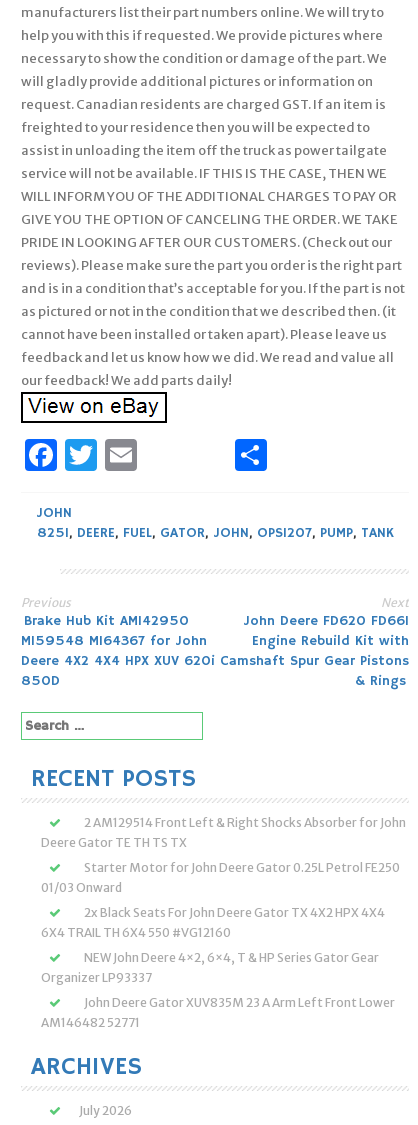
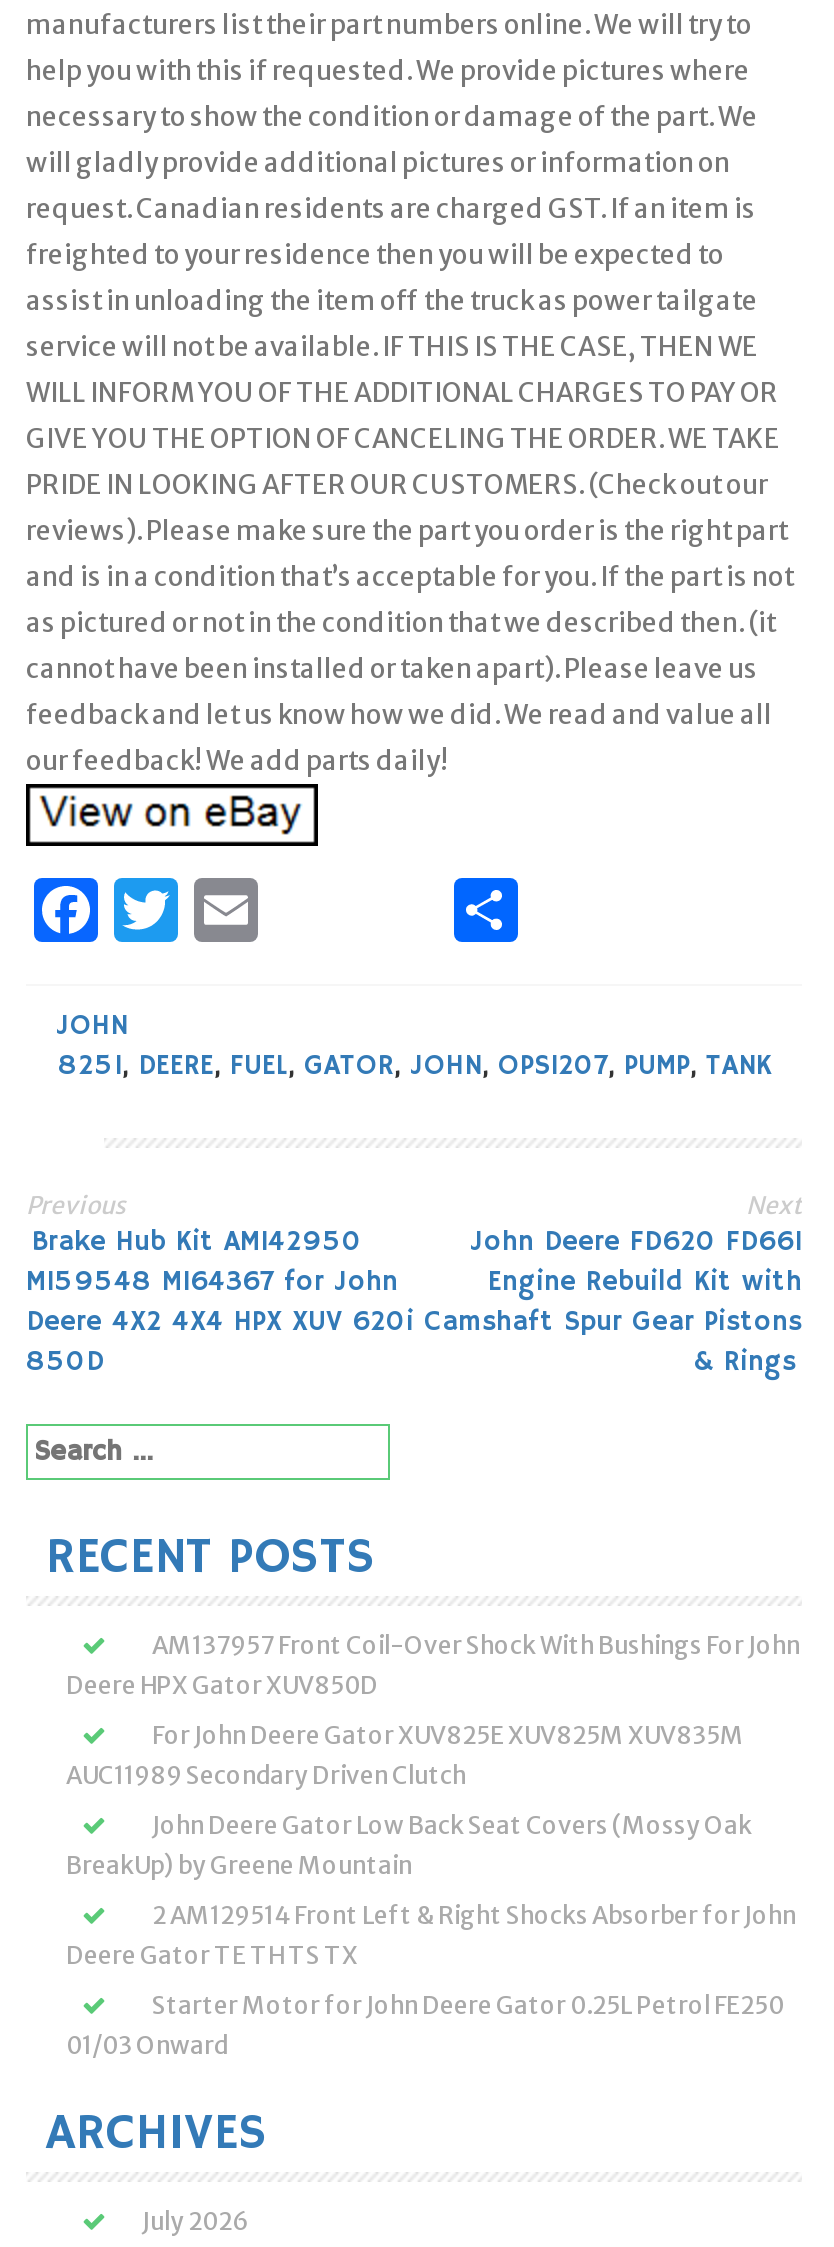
+ AM137957 Front Coil-Over Shock With Bushings For John
+ Deere HPX Gator XUV850D
+ For John Deere Gator XUV825E XUV825M XUV835M
+ AUC11989 Secondary Driven Clutch
+ John Deere Gator Low Back Seat Covers (Mossy Oak
+ BreakUp) by Greene Mountain

moved down: 2 AM129514 Front Left & Right Shocks Absorber for John | Deere Gator TE TH TS TX | Starter Motor for John Deere Gator 0.25L Petrol FE250 | 01/03 Onward

- 2x Black Seats For John Deere Gator TX 4X2 HPX 4X4
- 6X4 TRAIL TH 6X4 550 #VG12160
- NEW John Deere 4×2, 6×4, T & HP Series Gator Gear
- Organizer LP93337
- John Deere Gator XUV835M 23 A Arm Left Front Lower
- AM146482 52771
